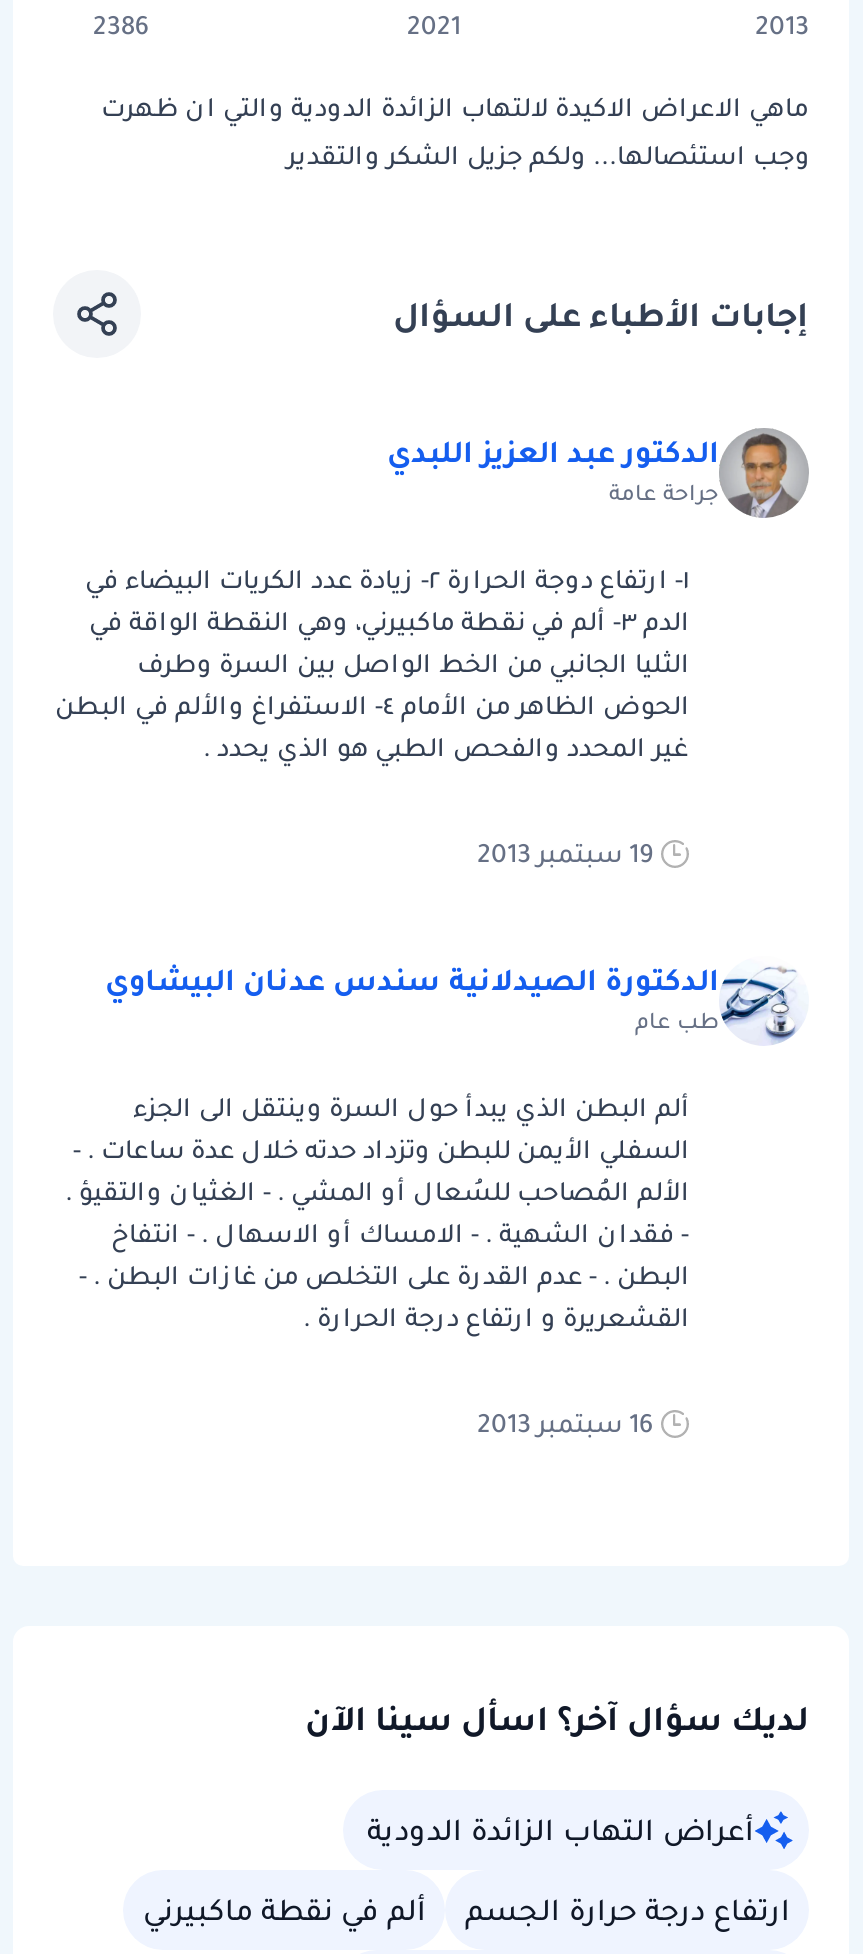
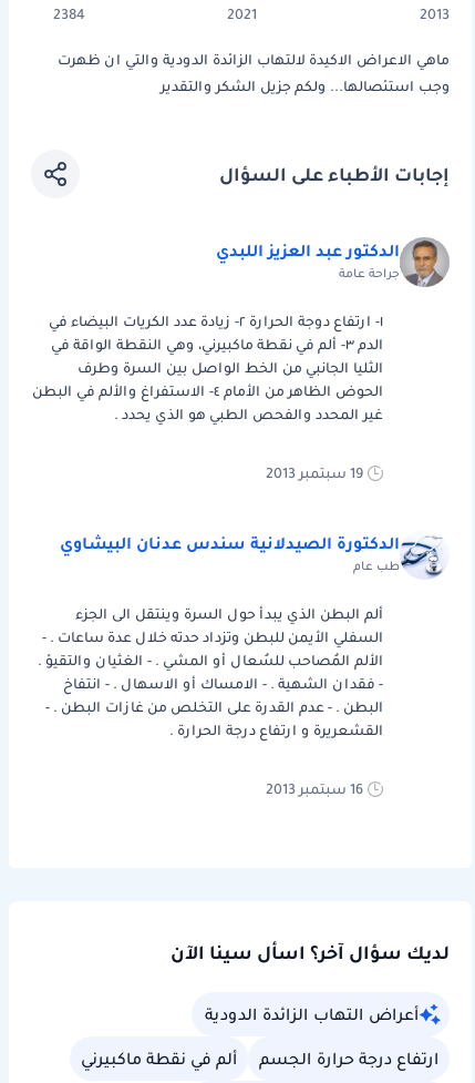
- 2386
+ 2384
